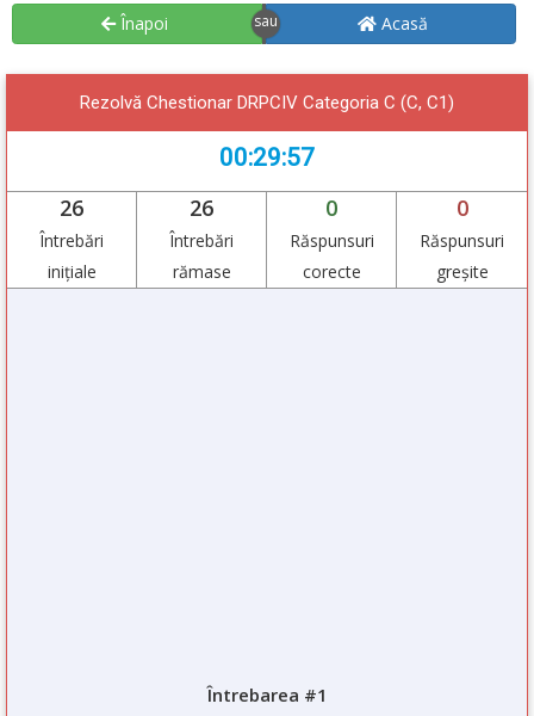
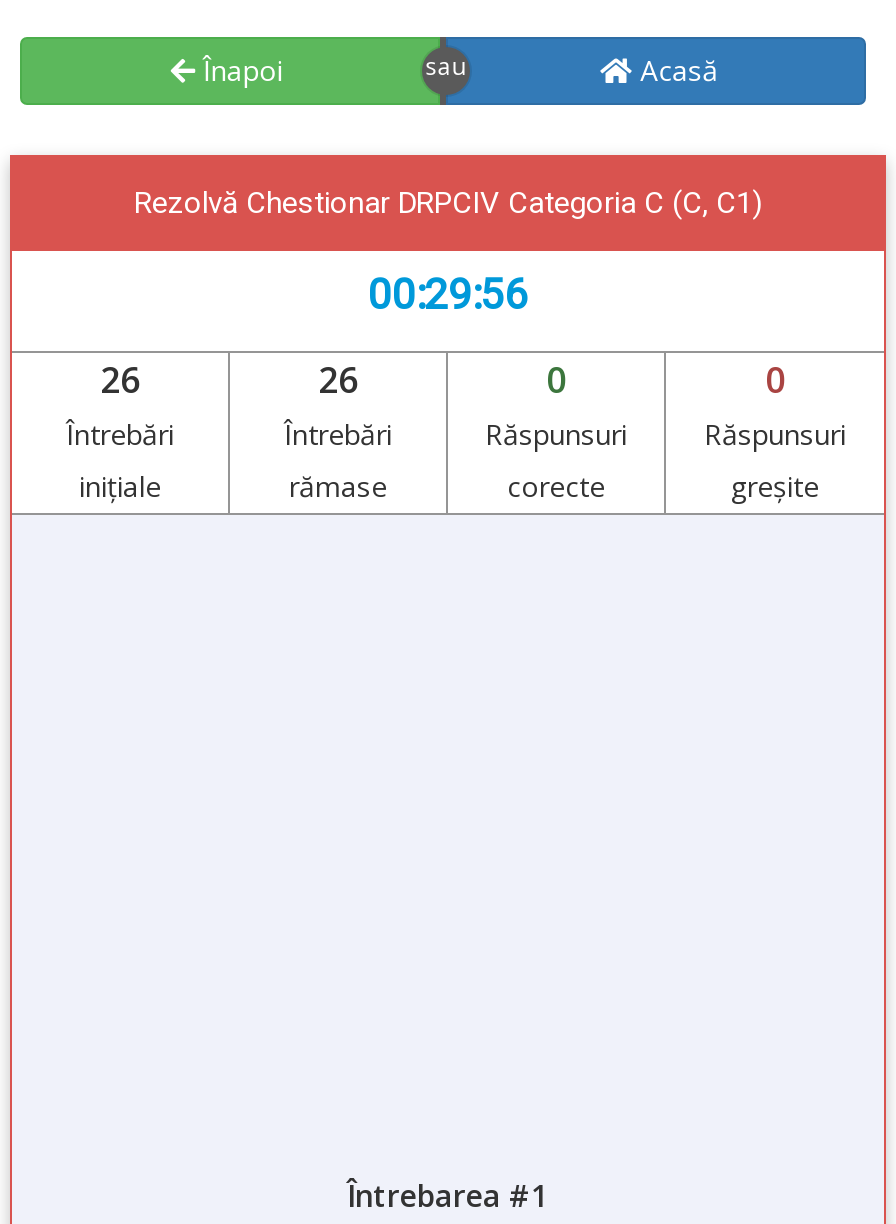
- 00:29:57
+ 00:29:56
